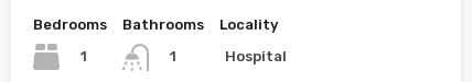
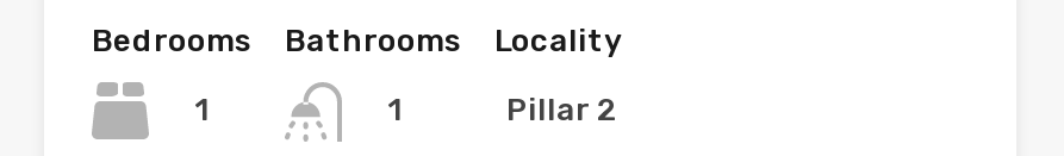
- Hospital
+ Pillar 2
